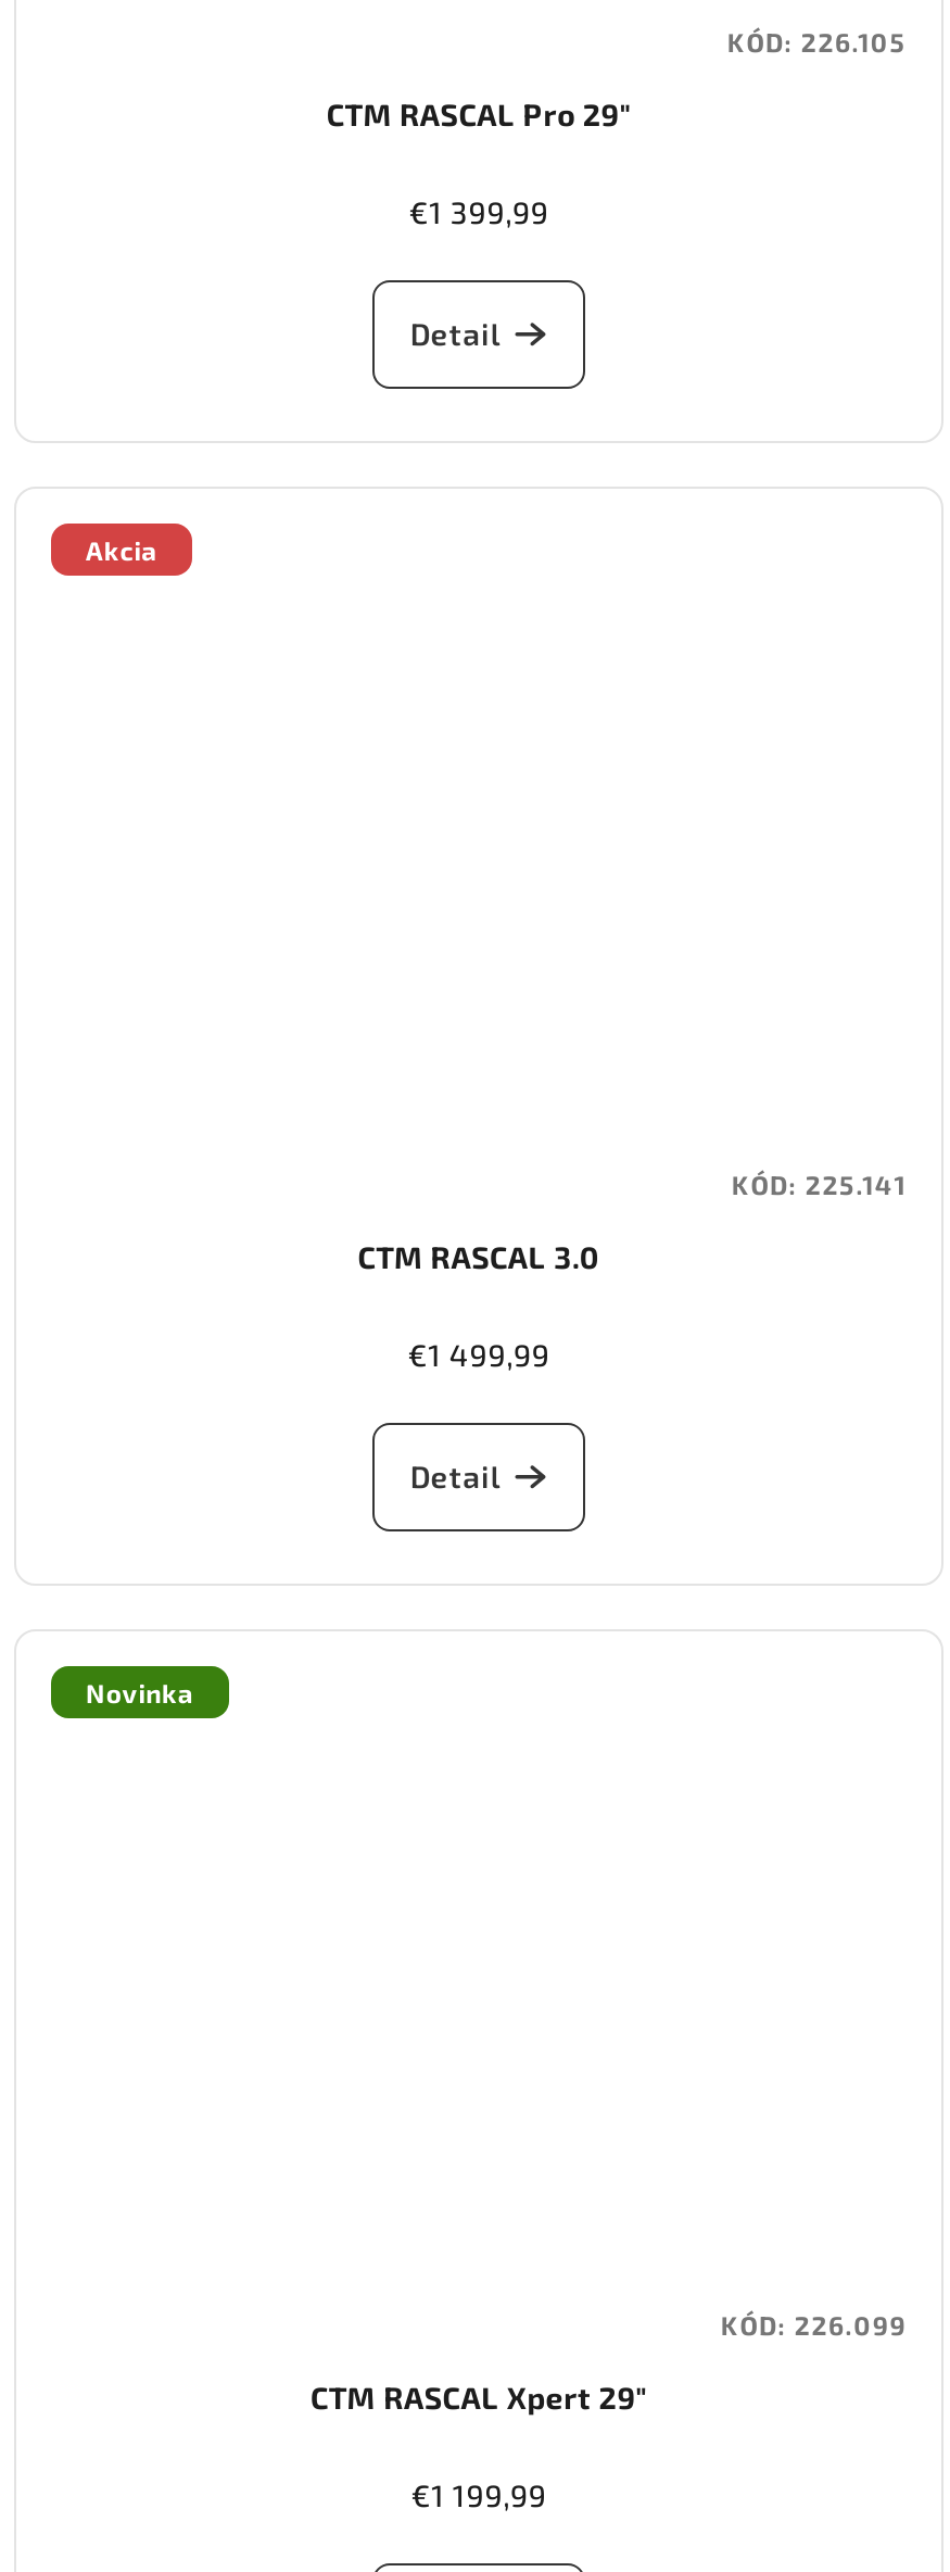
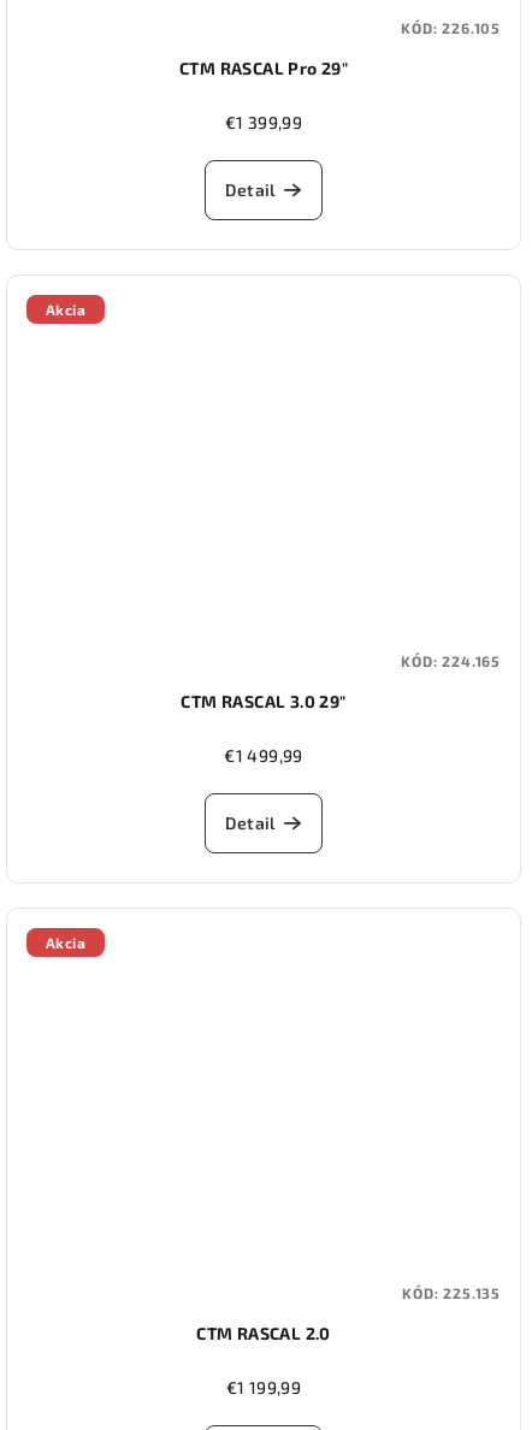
- KÓD: 225.141
+ KÓD: 224.165

- CTM RASCAL 3.0
+ CTM RASCAL 3.0 29"

- Novinka
+ Akcia

- KÓD: 226.099
+ KÓD: 225.135

- CTM RASCAL Xpert 29"
+ CTM RASCAL 2.0
